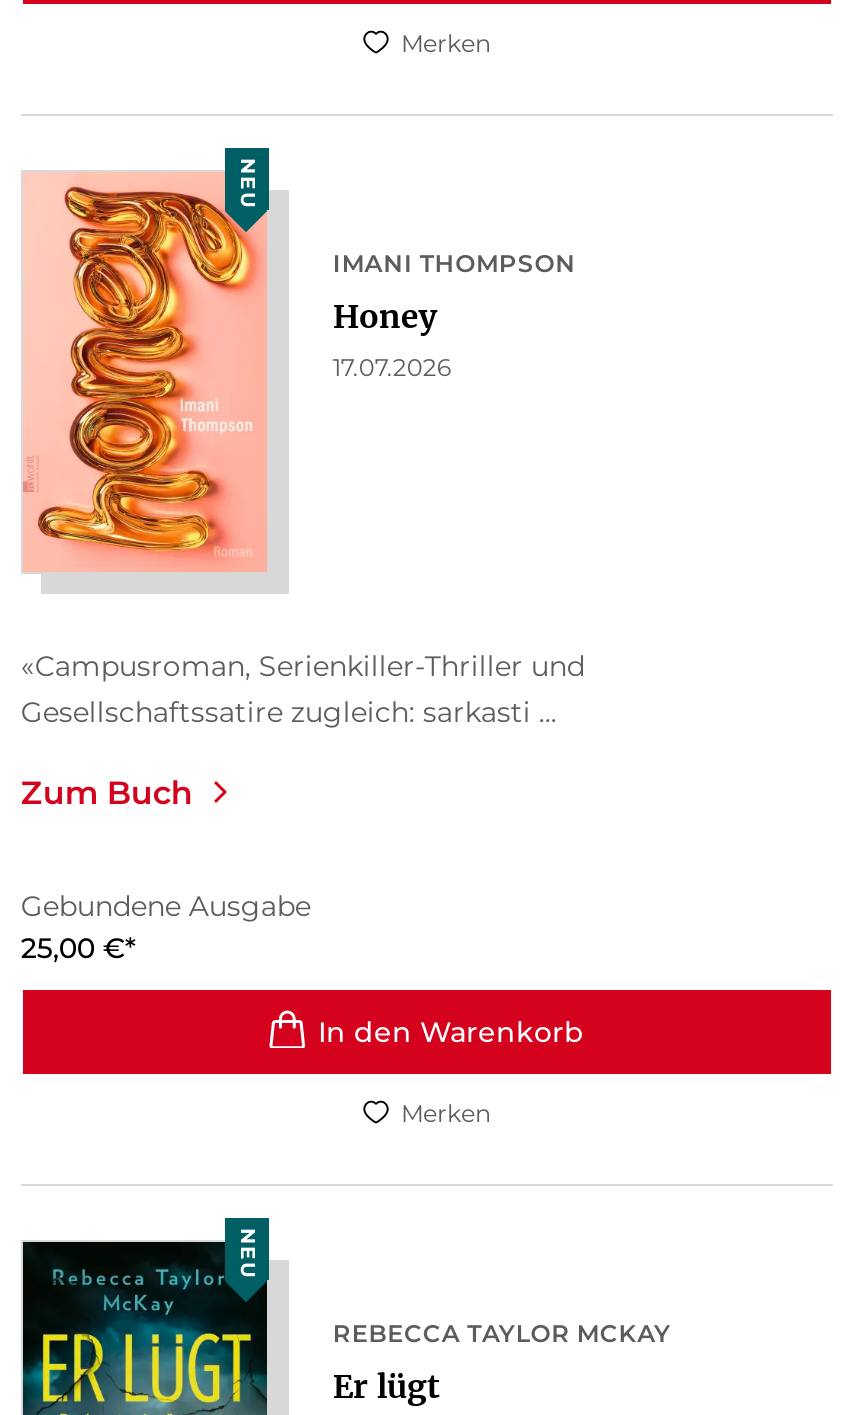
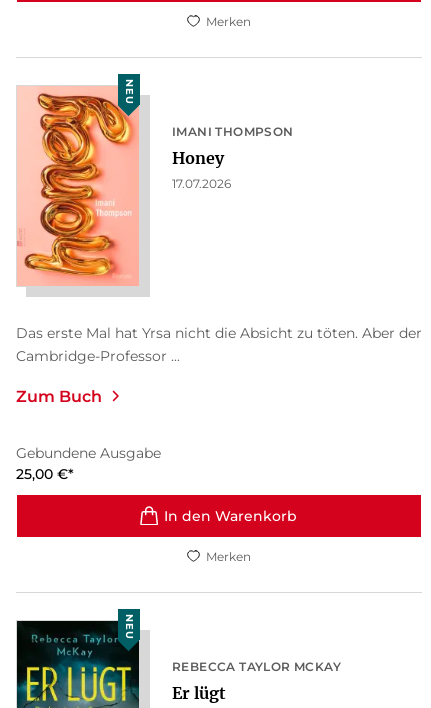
- «Campusroman, Serienkiller-Thriller und
- Gesellschaftssatire zugleich: sarkasti ...
+ Das erste Mal hat Yrsa nicht die Absicht zu töten. Aber der
+ Cambridge-Professor ...
